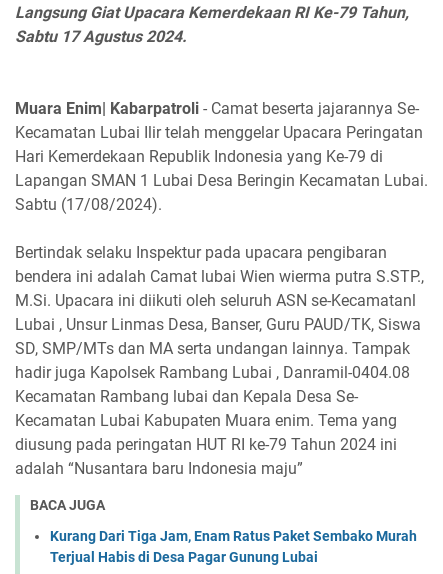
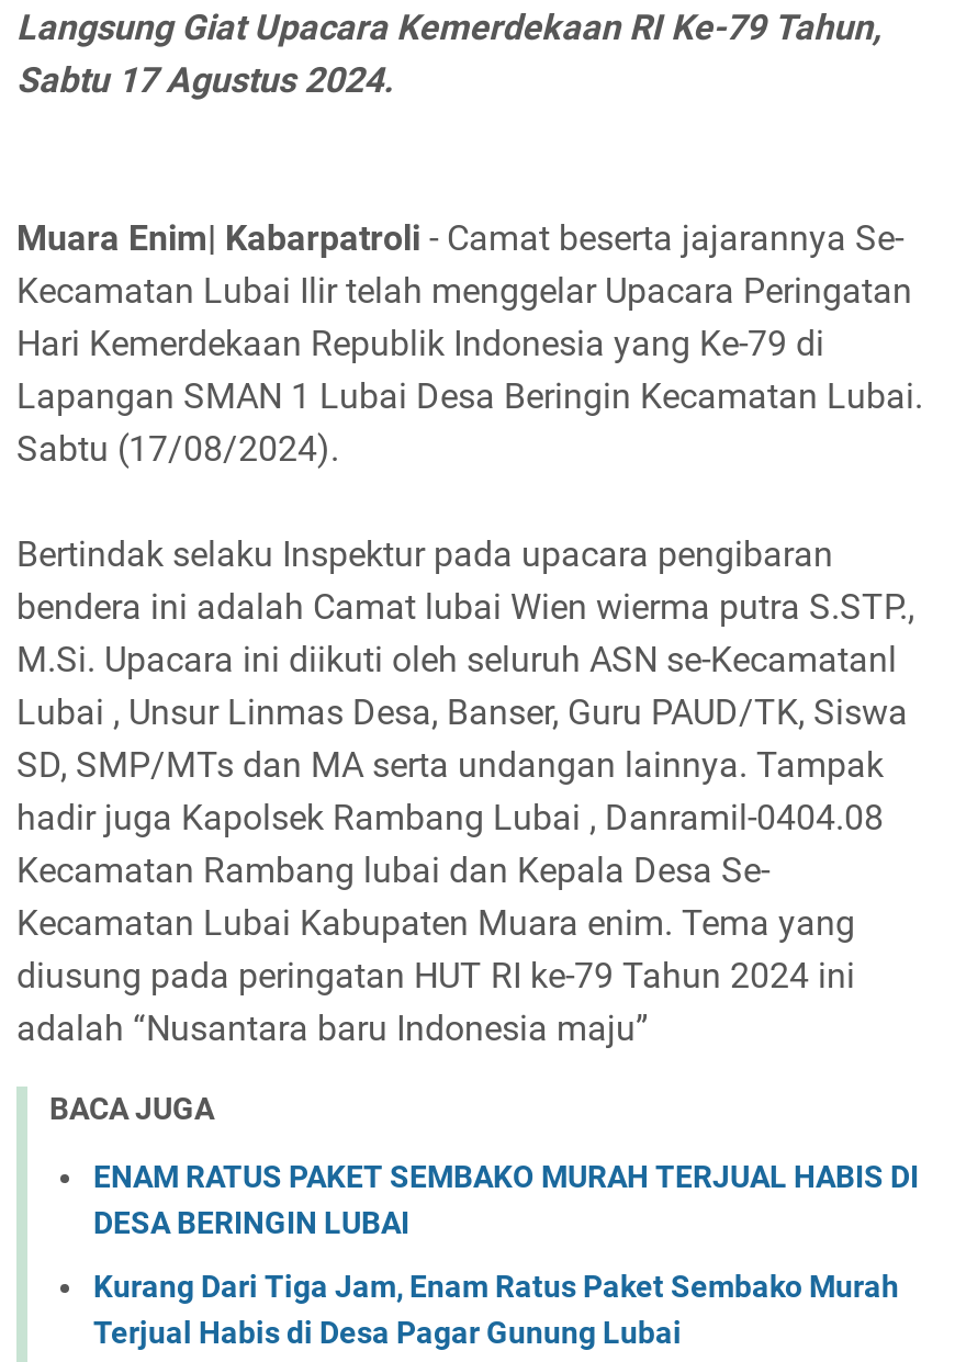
+ ENAM RATUS PAKET SEMBAKO MURAH TERJUAL HABIS DI
+ DESA BERINGIN LUBAI
